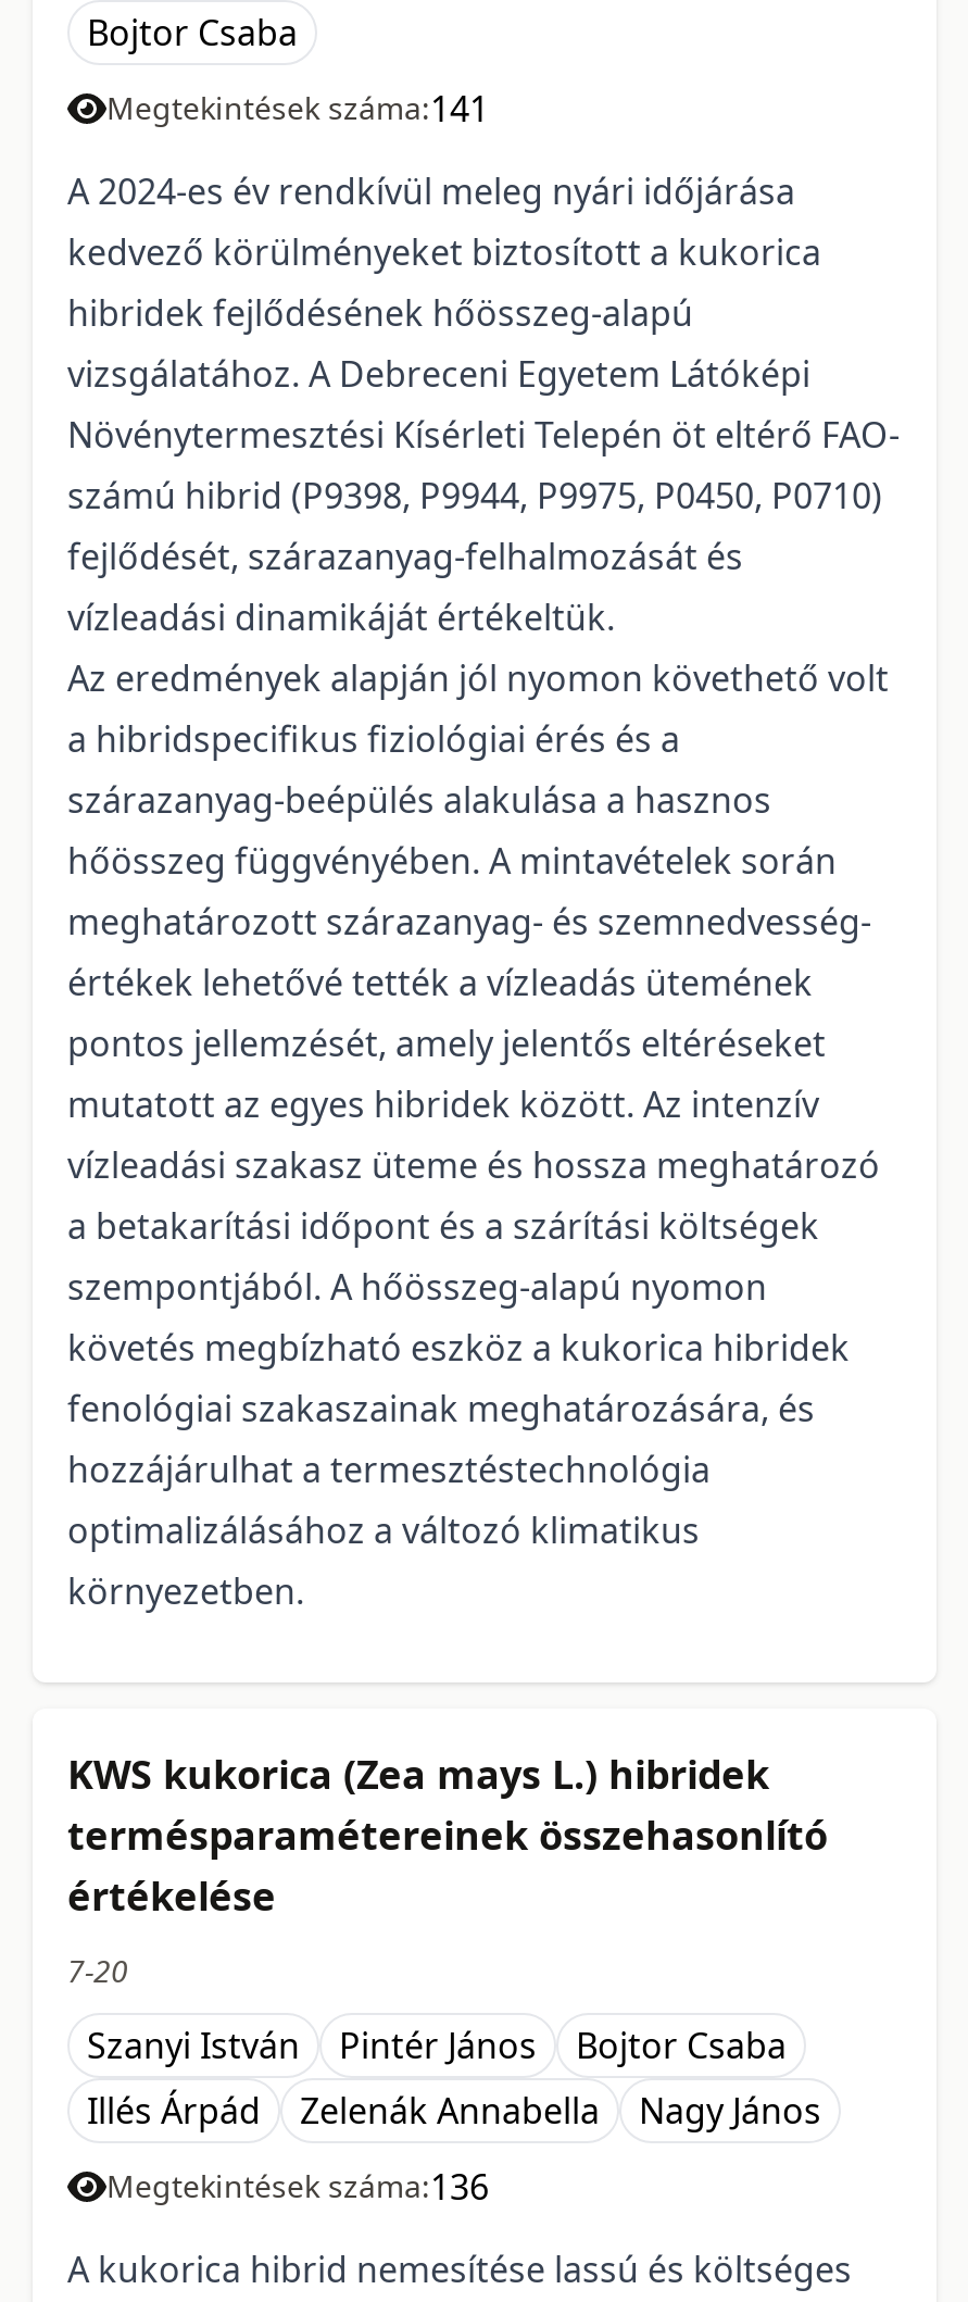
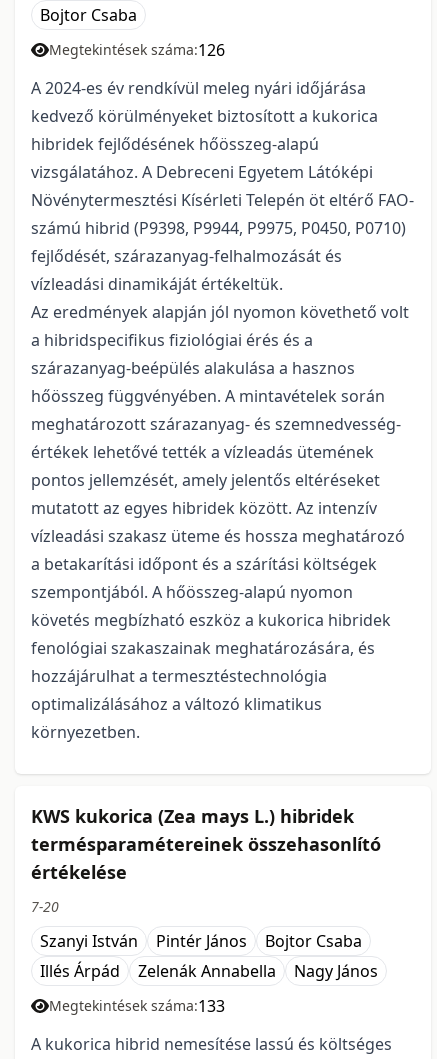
- Megtekintések száma:141
+ Megtekintések száma:126

- Megtekintések száma:136
+ Megtekintések száma:133
